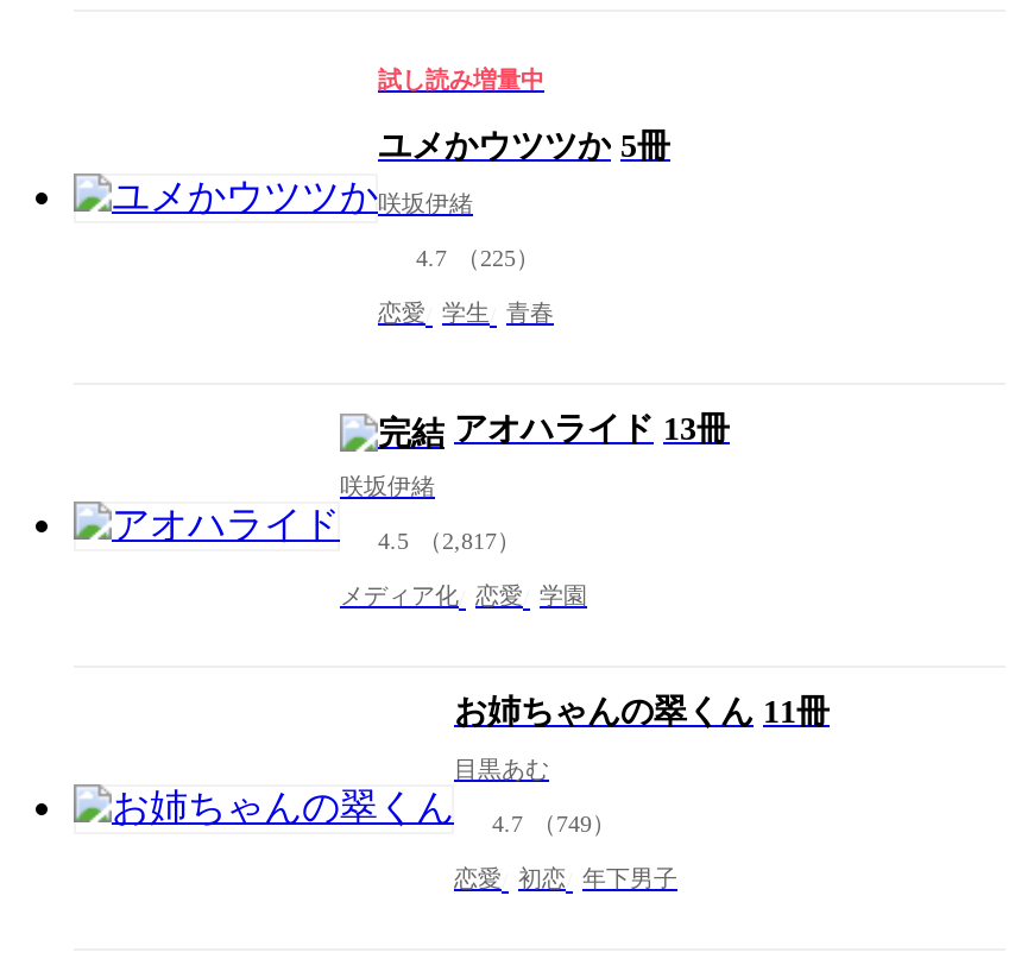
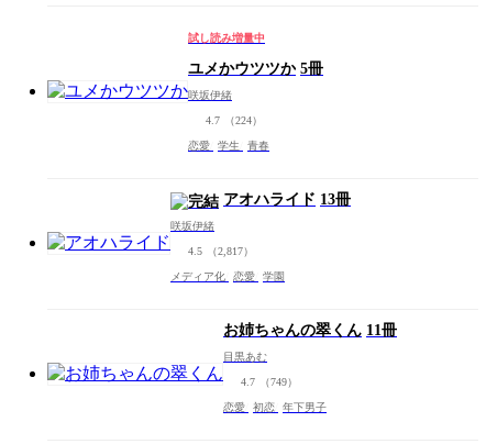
- 4.7 （225）
+ 4.7 （224）
